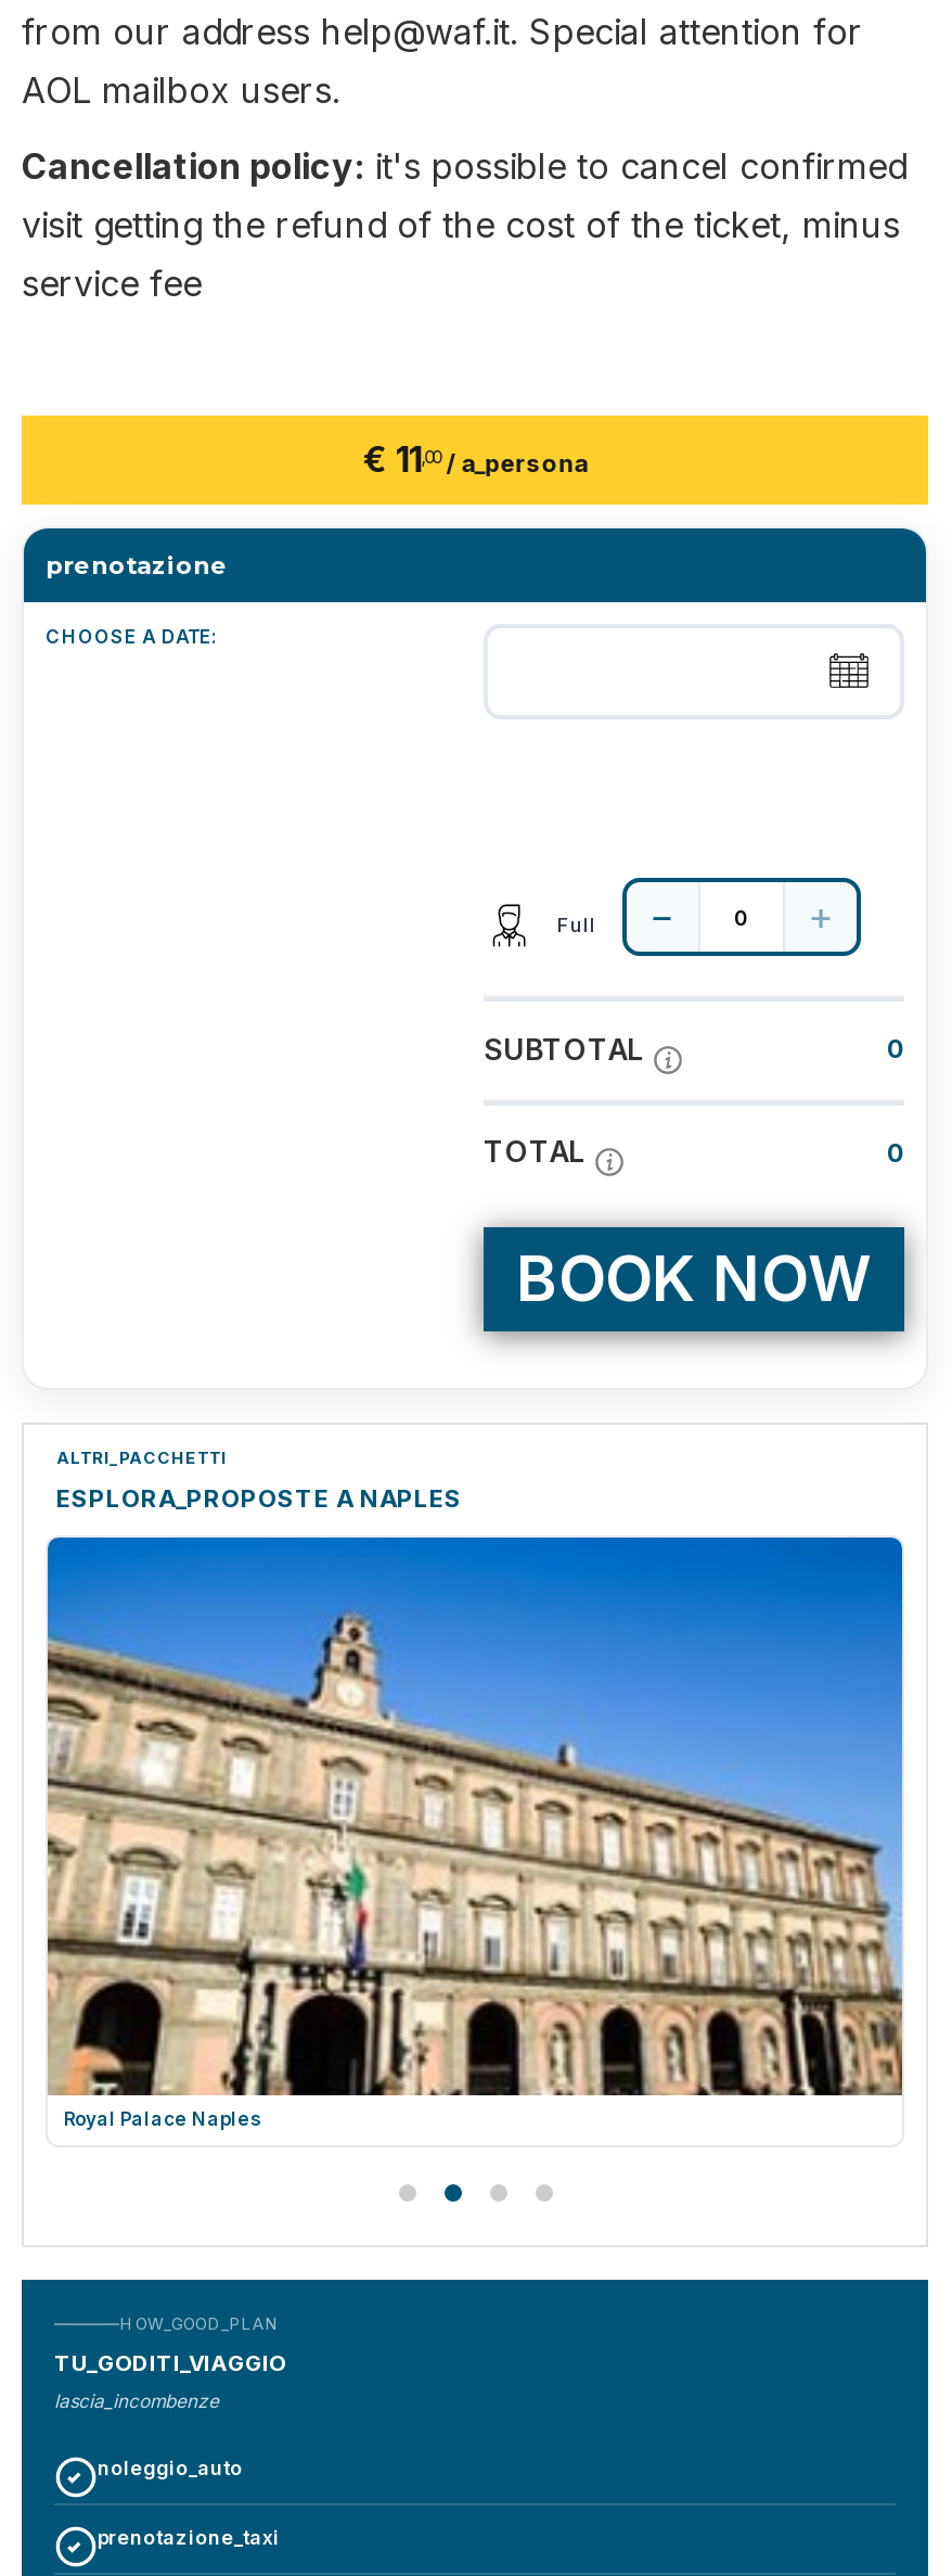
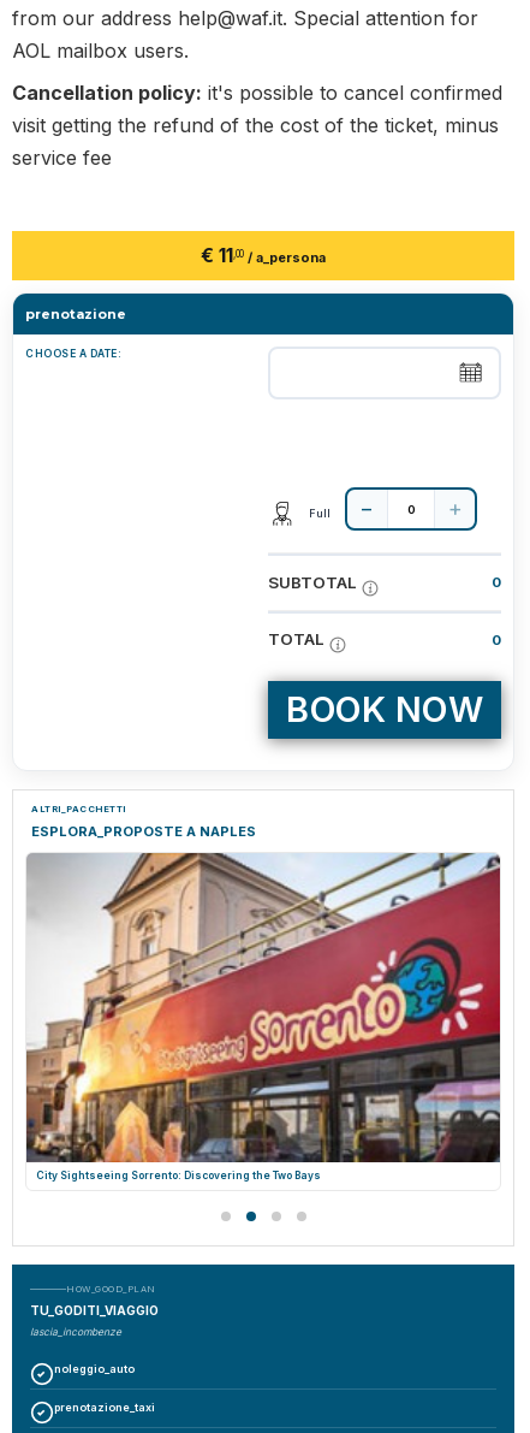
- [image]
- Royal Palace Naples
+ [image]
+ City Sightseeing Sorrento: Discovering the Two Bays
